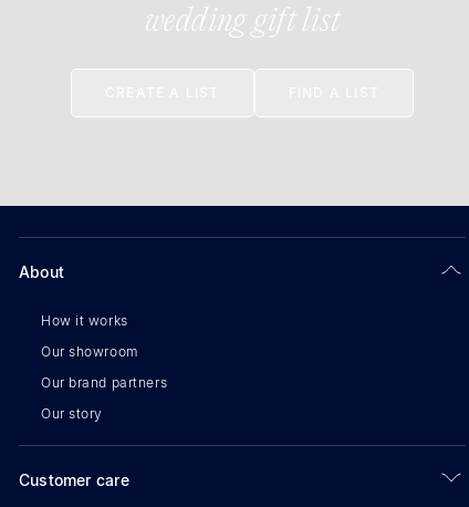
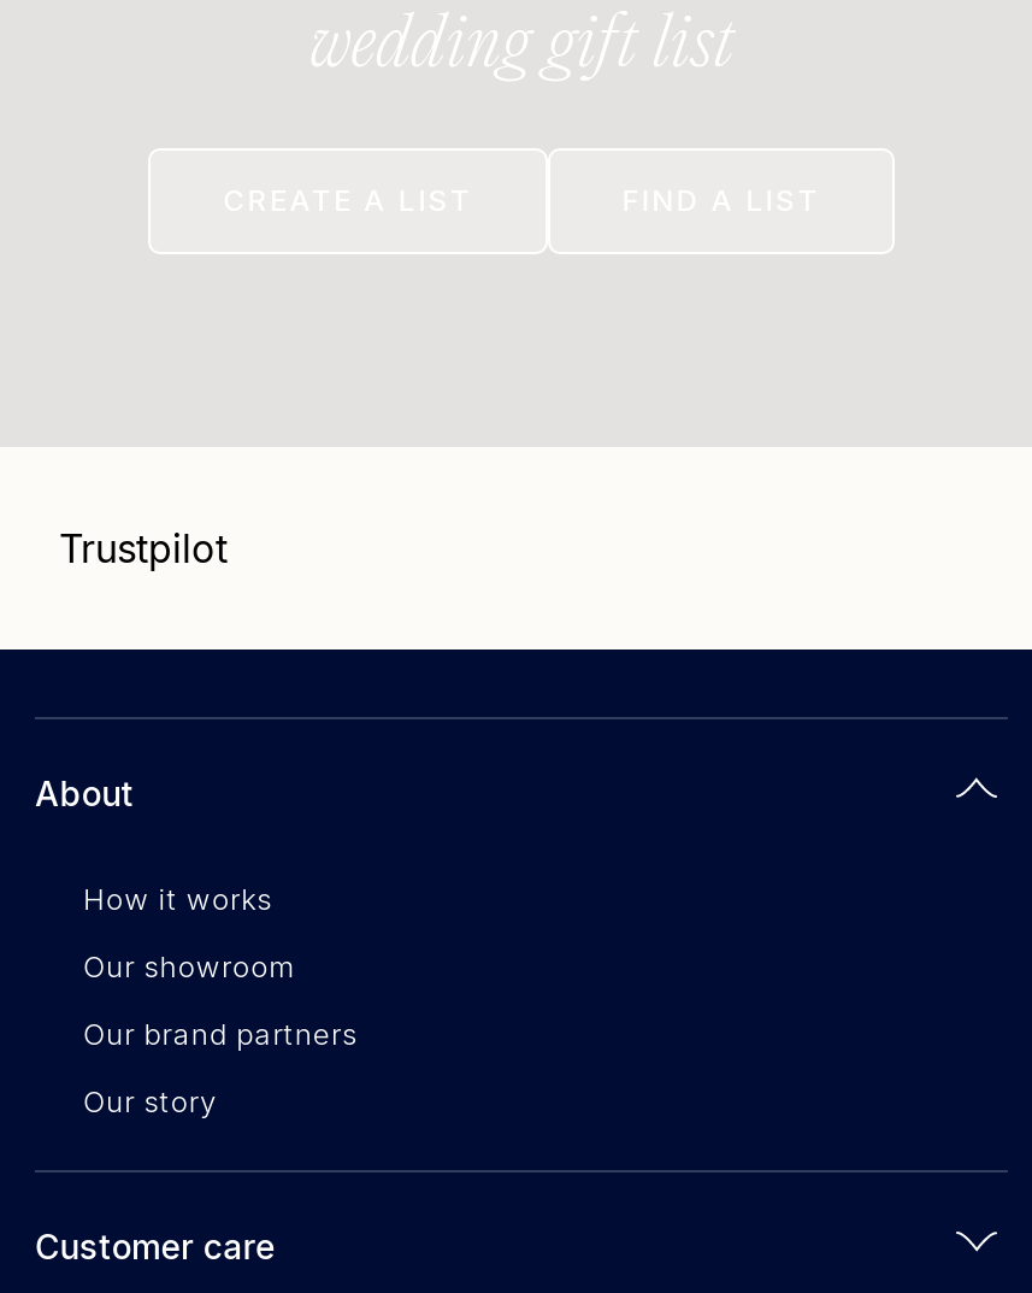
+ Trustpilot
